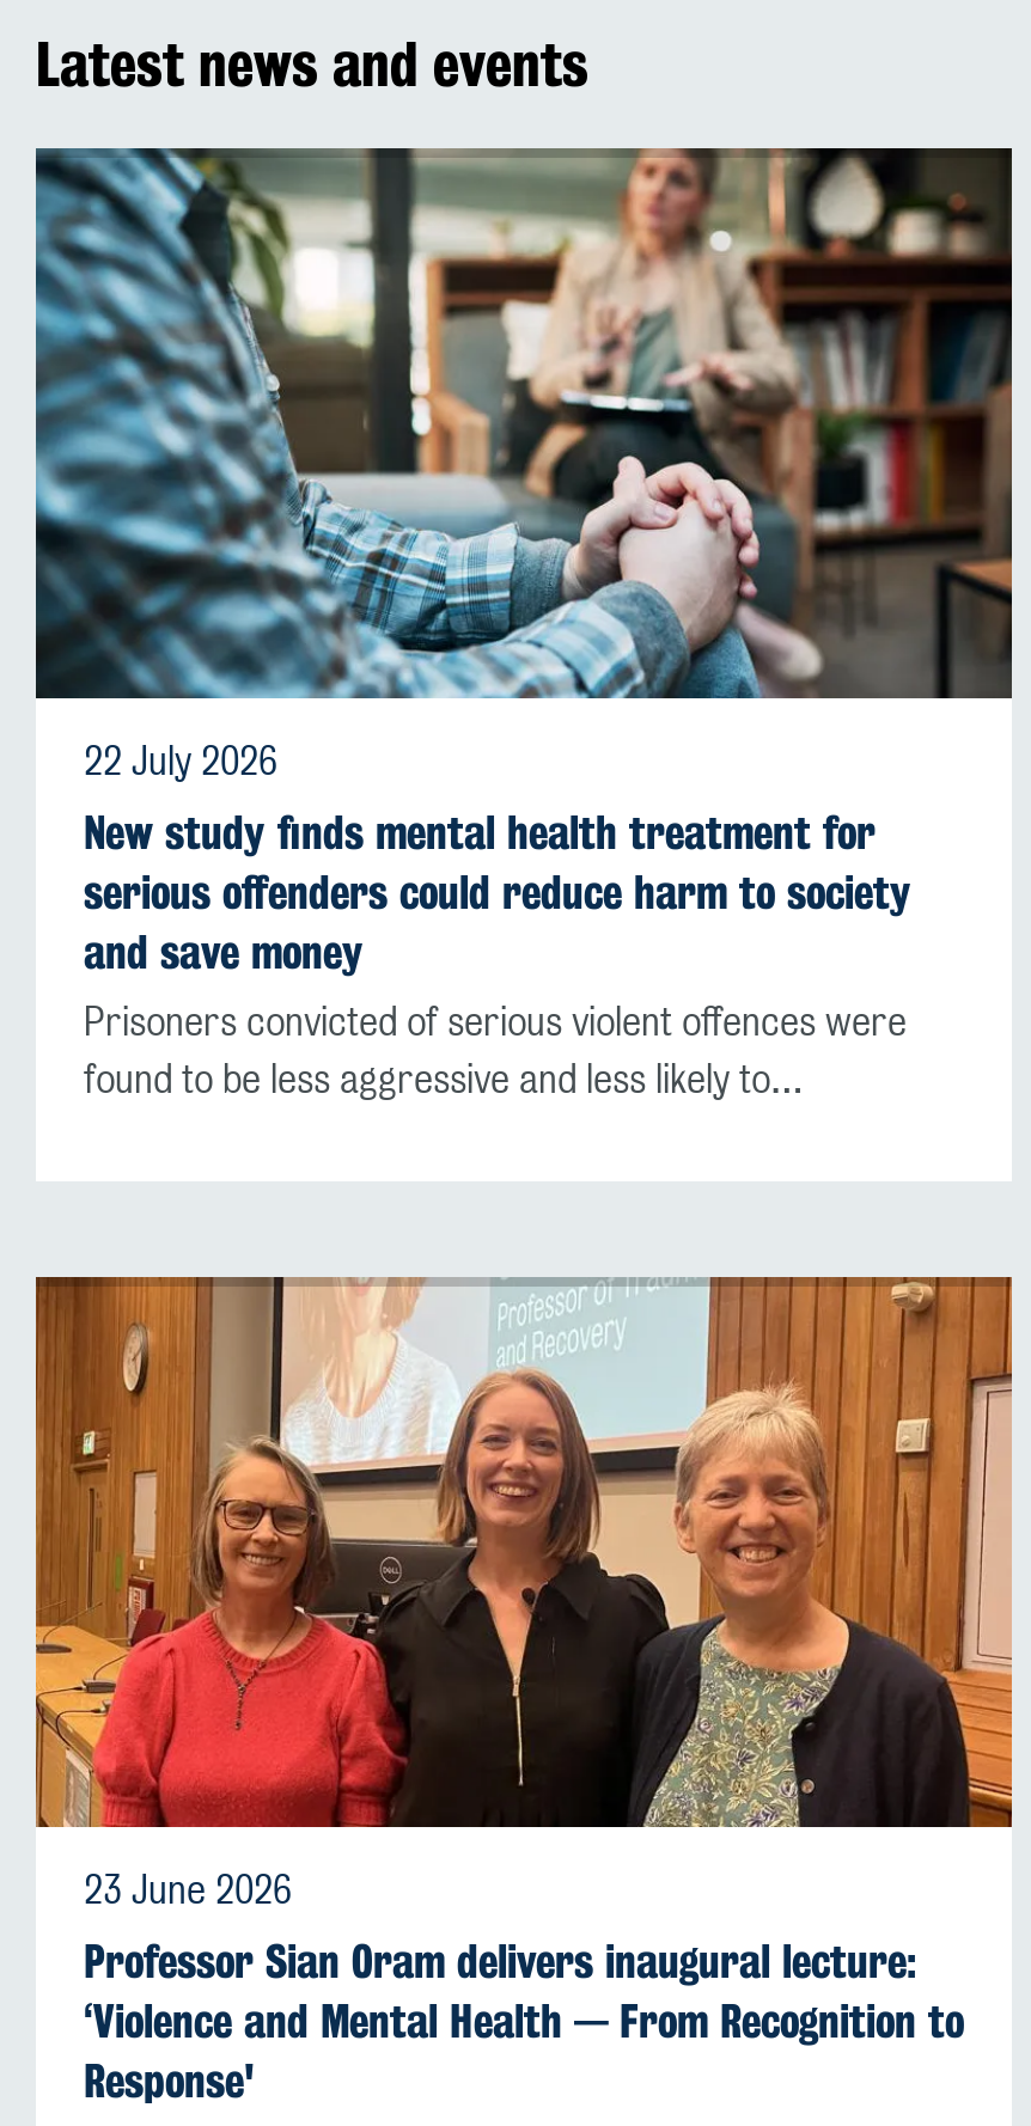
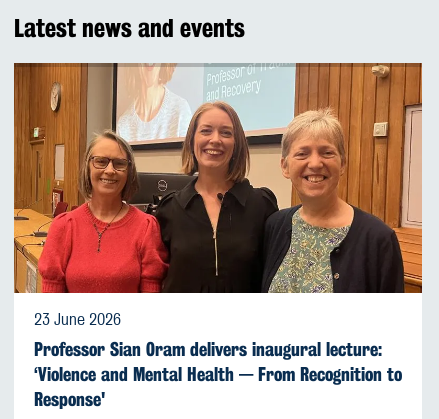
- [image]
- 22 July 2026
- New study finds mental health treatment for
- serious offenders could reduce harm to society
- and save money
- Prisoners convicted of serious violent offences were
- found to be less aggressive and less likely to…
